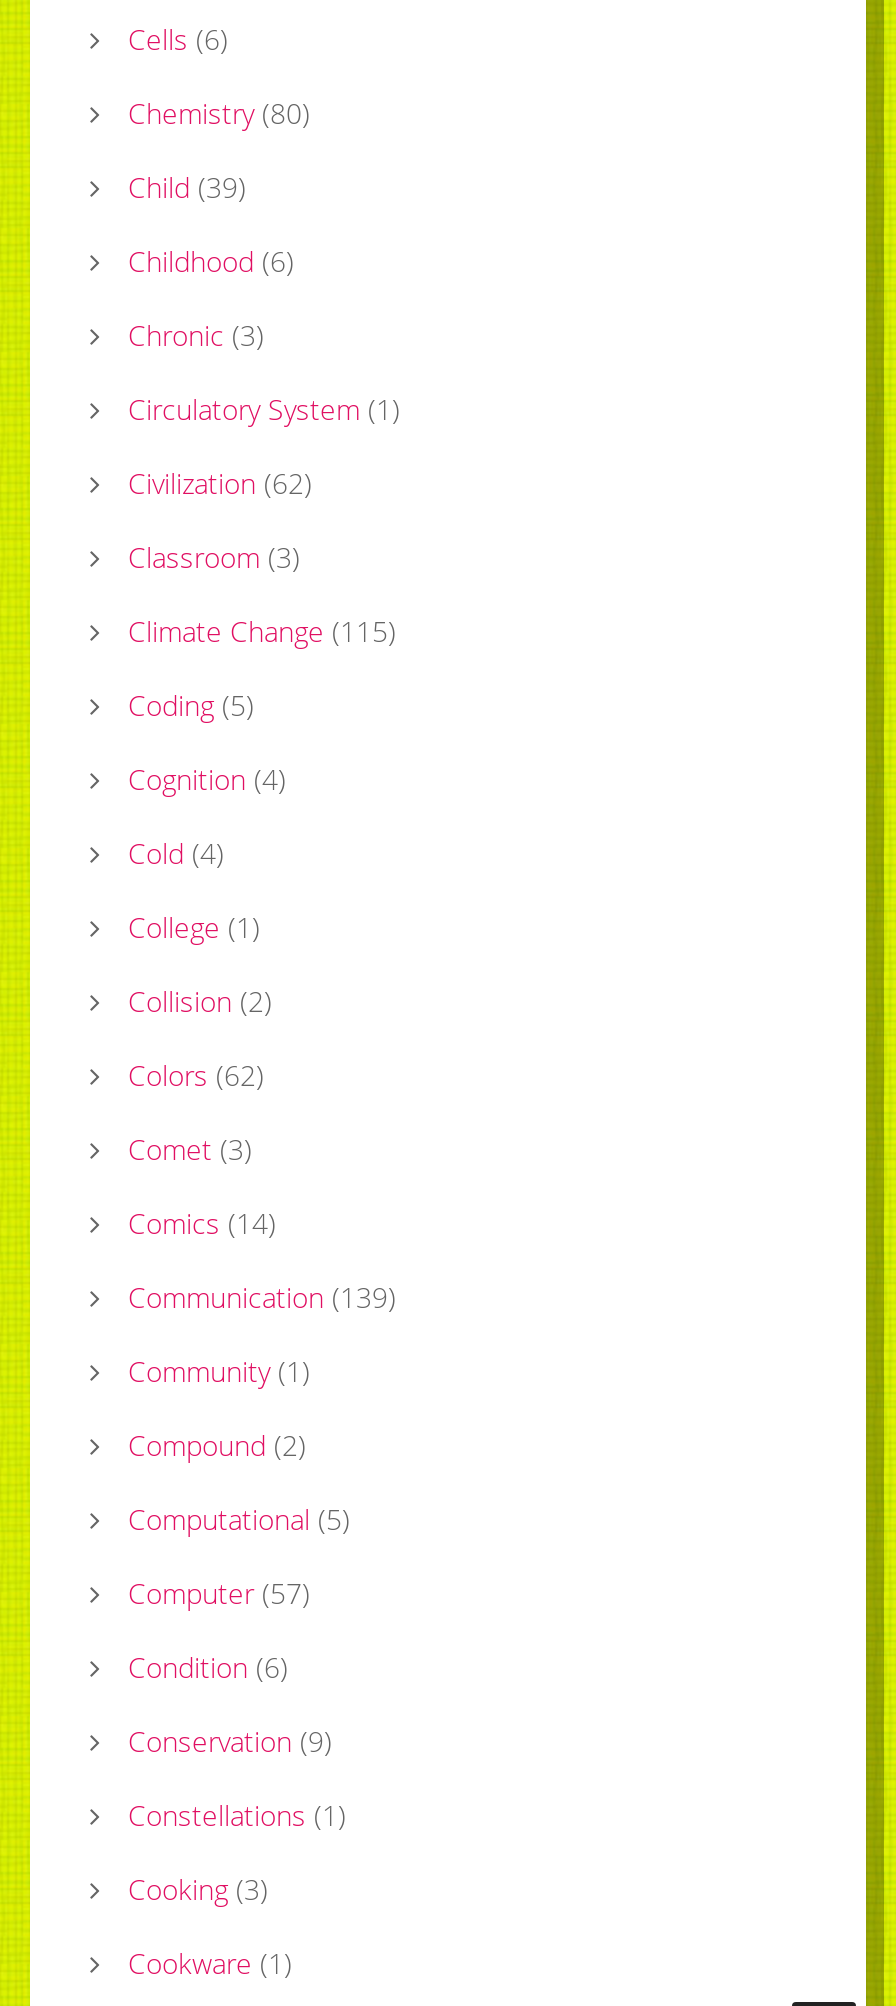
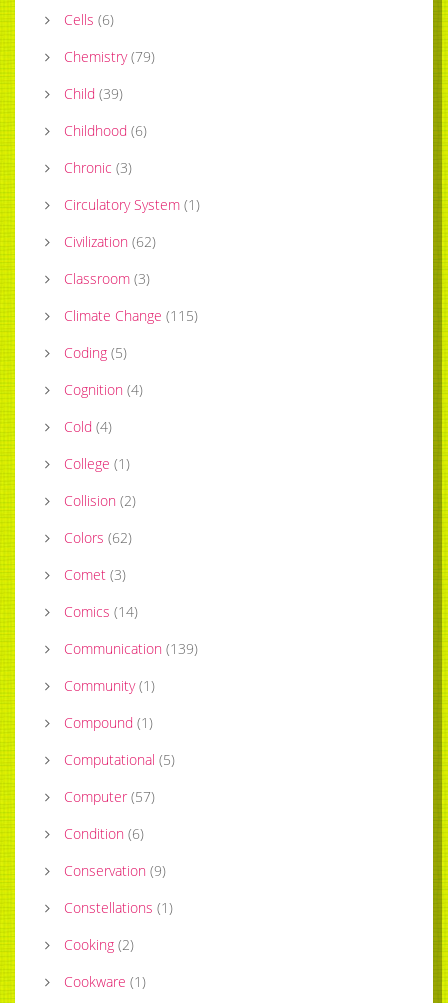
- Chemistry (80)
+ Chemistry (79)

- Compound (2)
+ Compound (1)

- Cooking (3)
+ Cooking (2)
